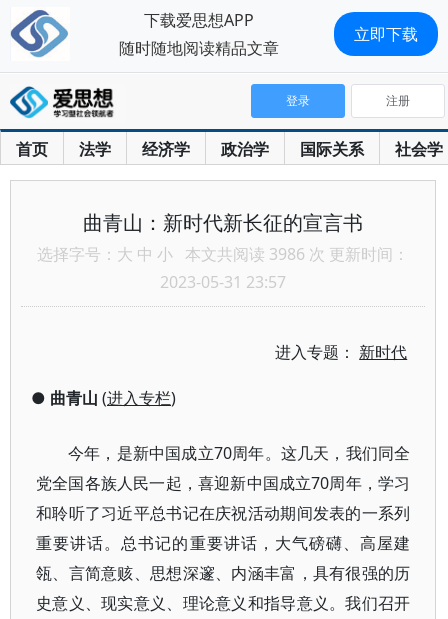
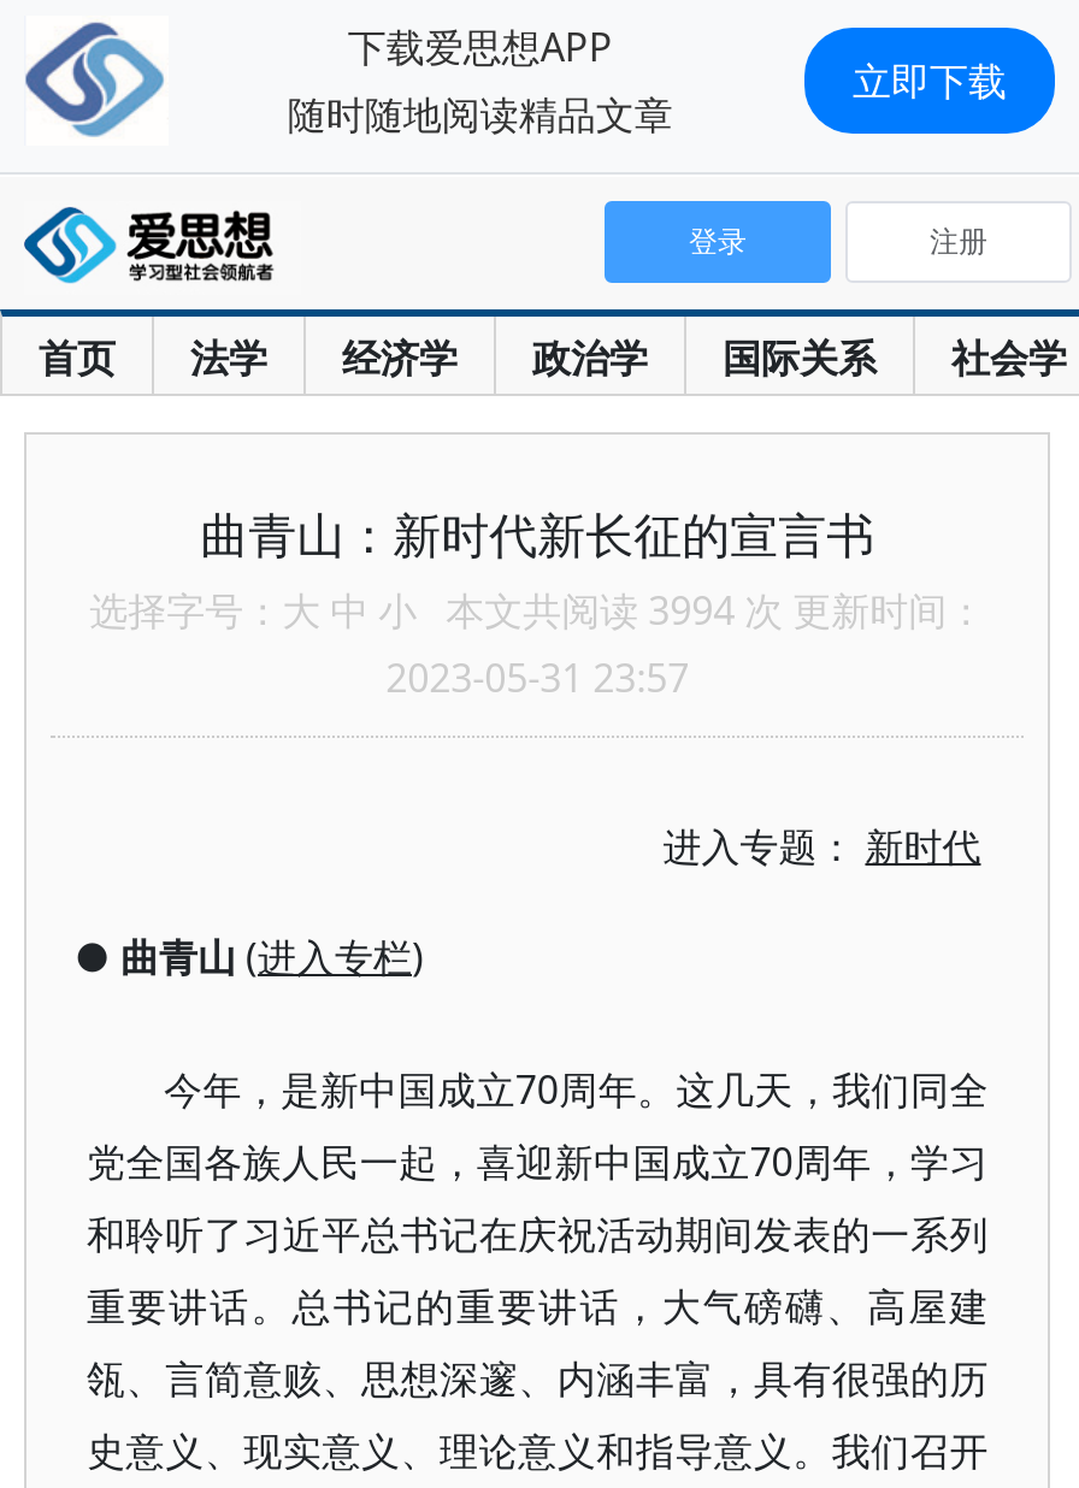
- 选择字号：大 中 小本文共阅读 3986 次 更新时间：
+ 选择字号：大 中 小本文共阅读 3994 次 更新时间：
